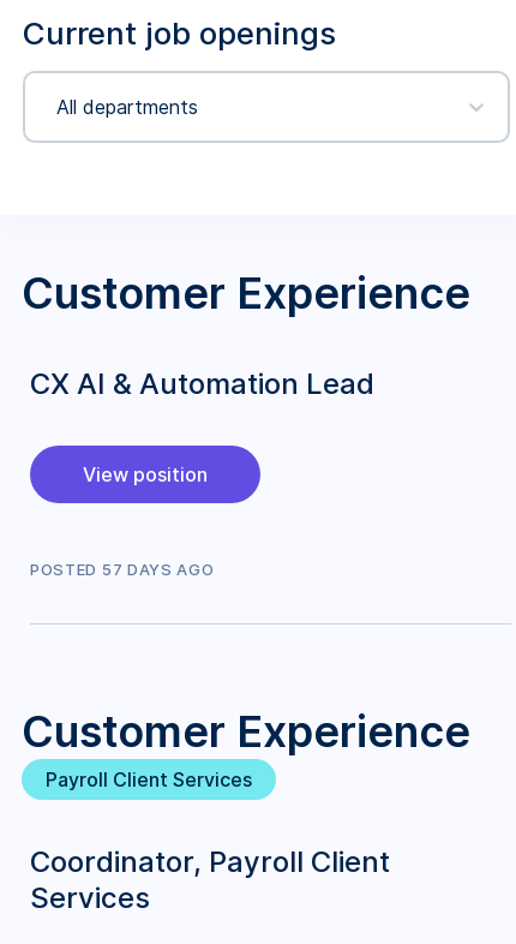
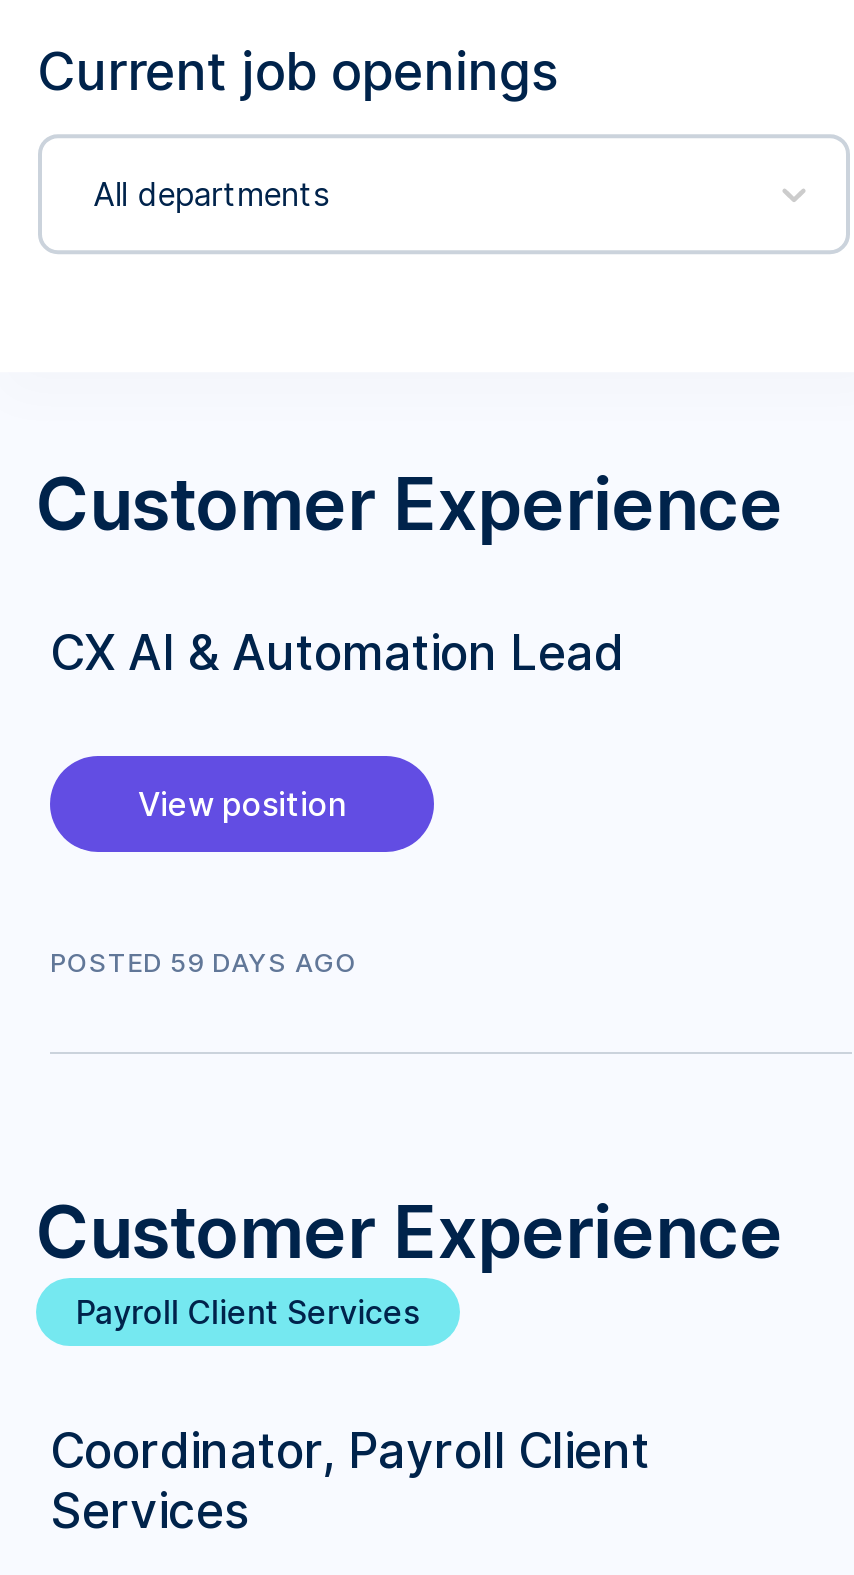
- POSTED 57 DAYS AGO
+ POSTED 59 DAYS AGO
